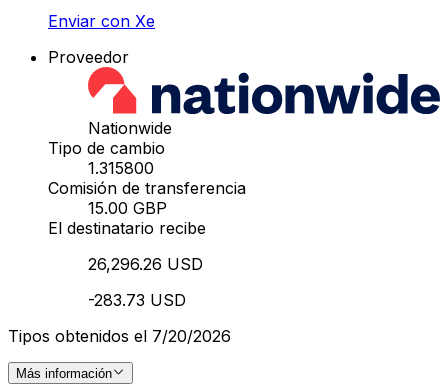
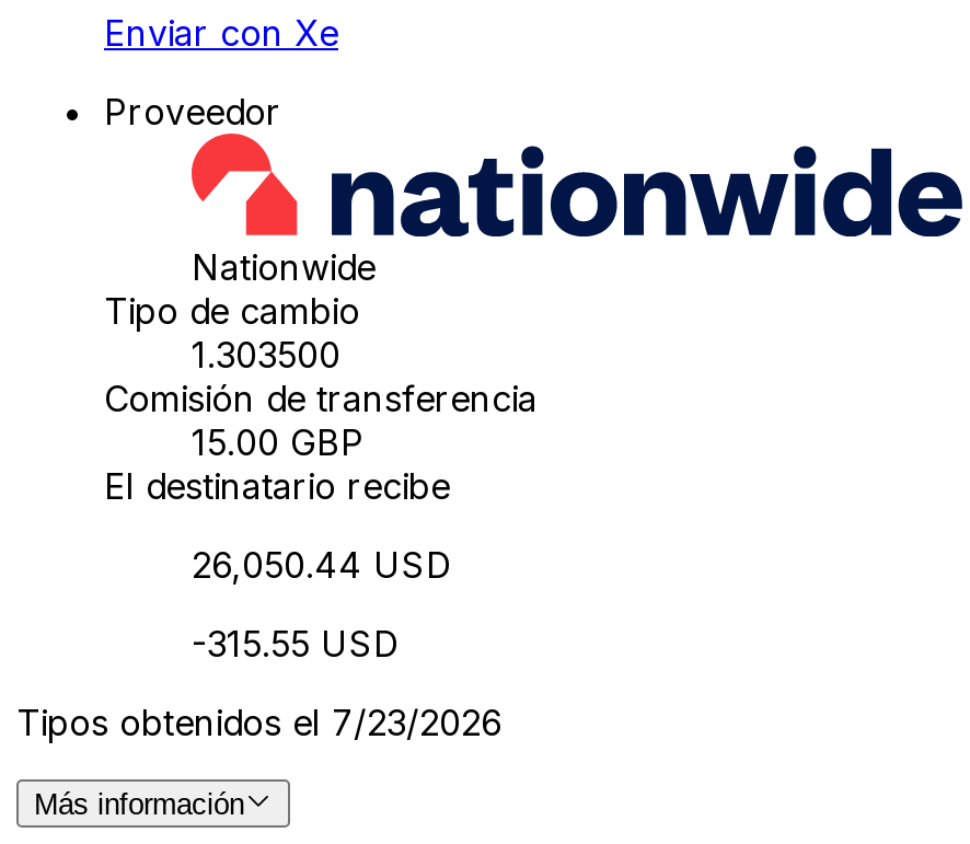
- 1.315800
+ 1.303500

- 26,296.26 USD
+ 26,050.44 USD

- -283.73 USD
+ -315.55 USD

- Tipos obtenidos el 7/20/2026
+ Tipos obtenidos el 7/23/2026
